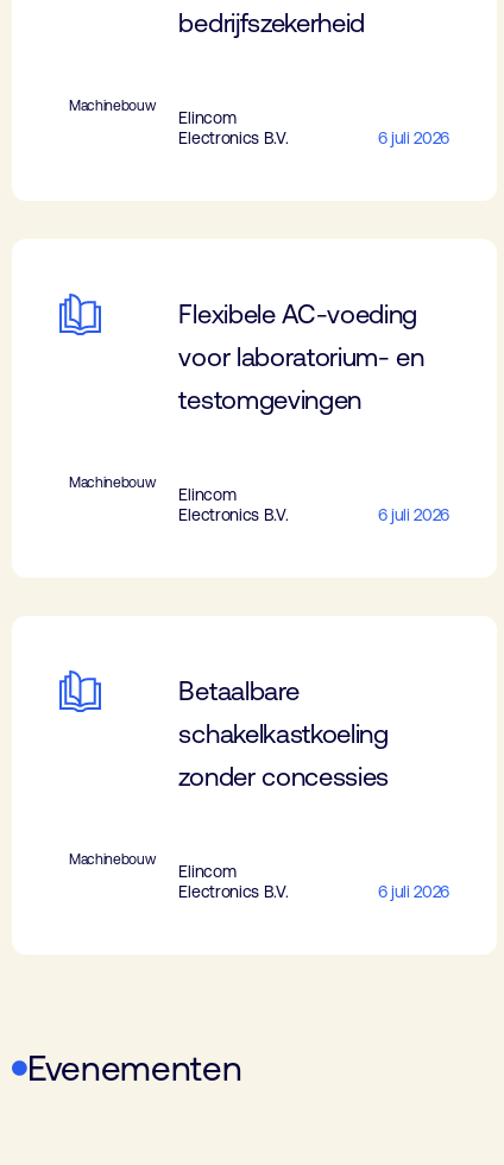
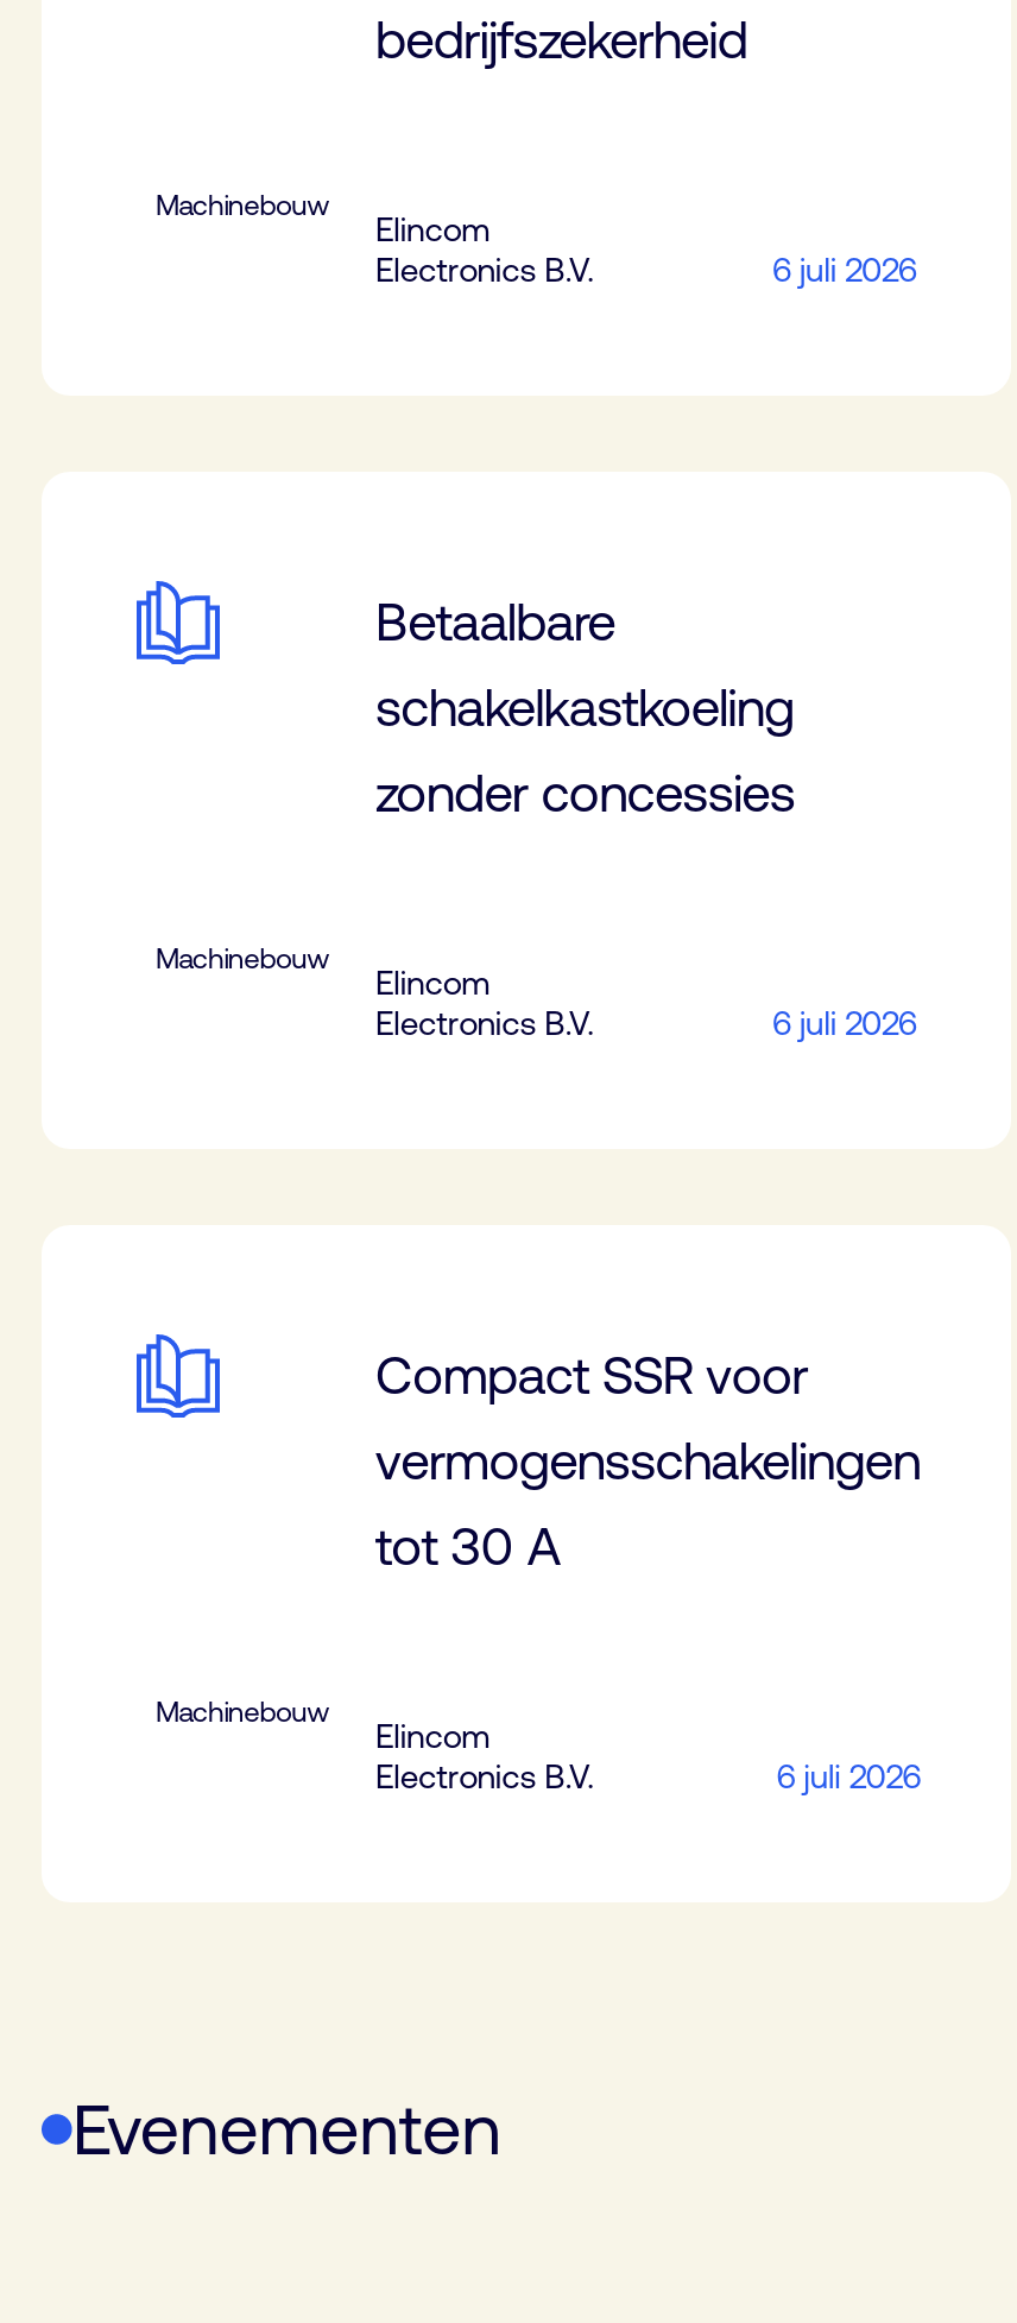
- Flexibele AC-voeding
- voor laboratorium- en
- testomgevingen

+ Compact SSR voor
+ vermogensschakelingen
+ tot 30 A

moved up: Betaalbare | schakelkastkoeling | zonder concessies
